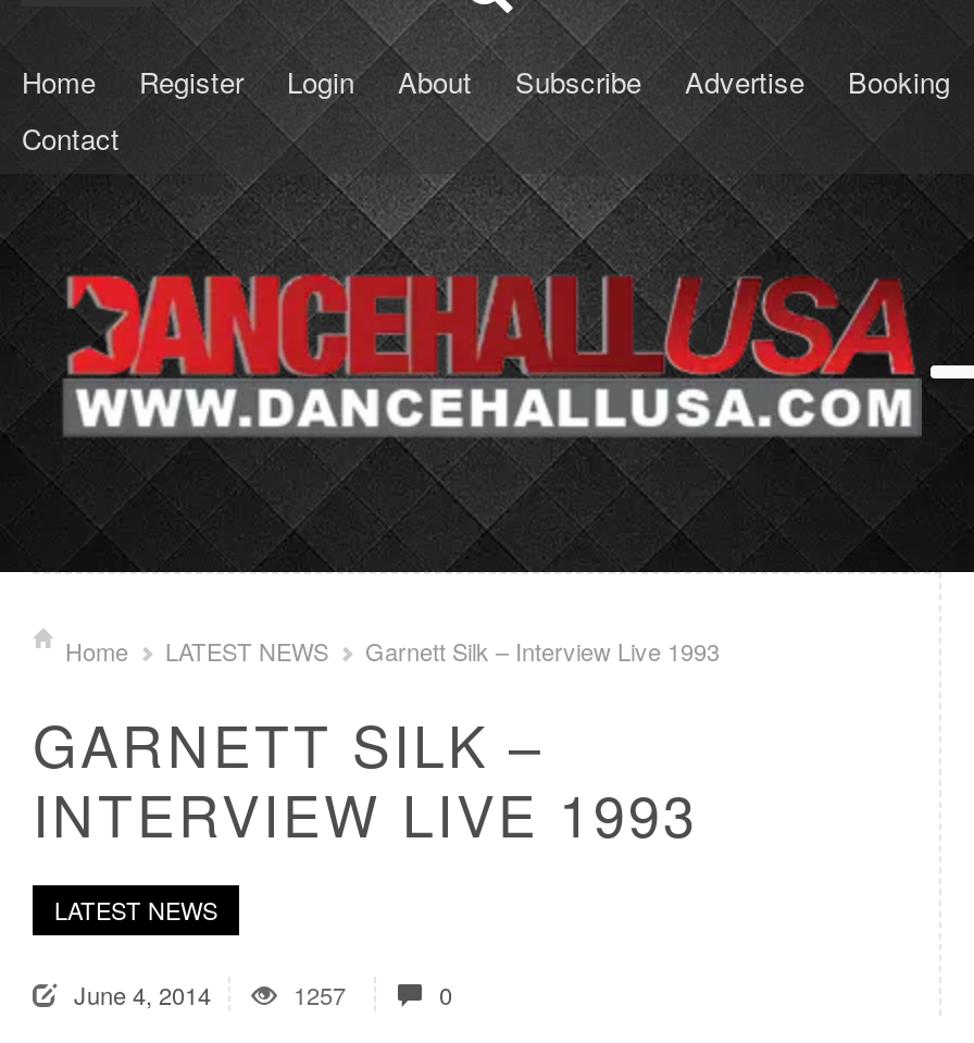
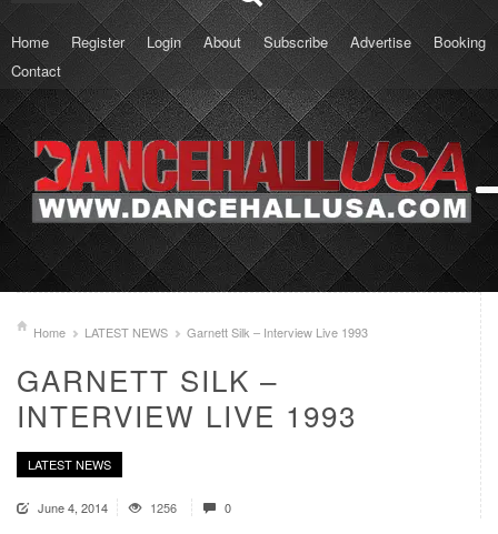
- 1257
+ 1256
